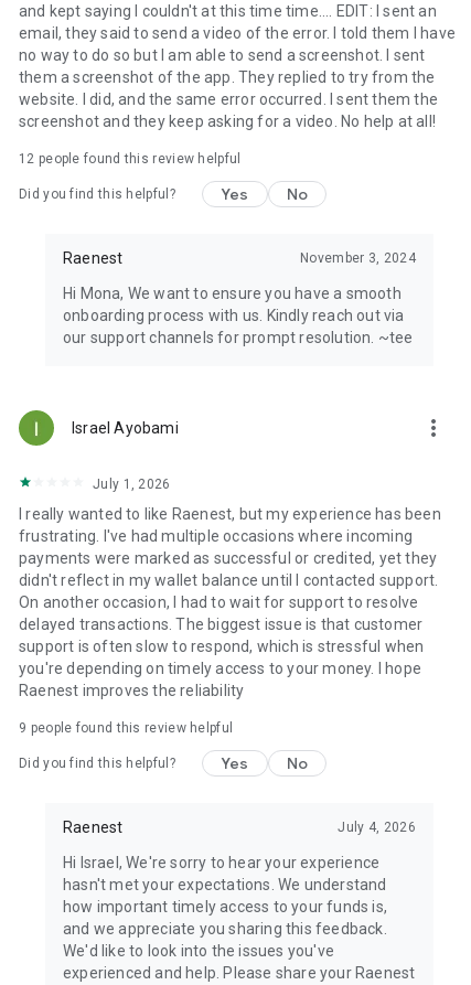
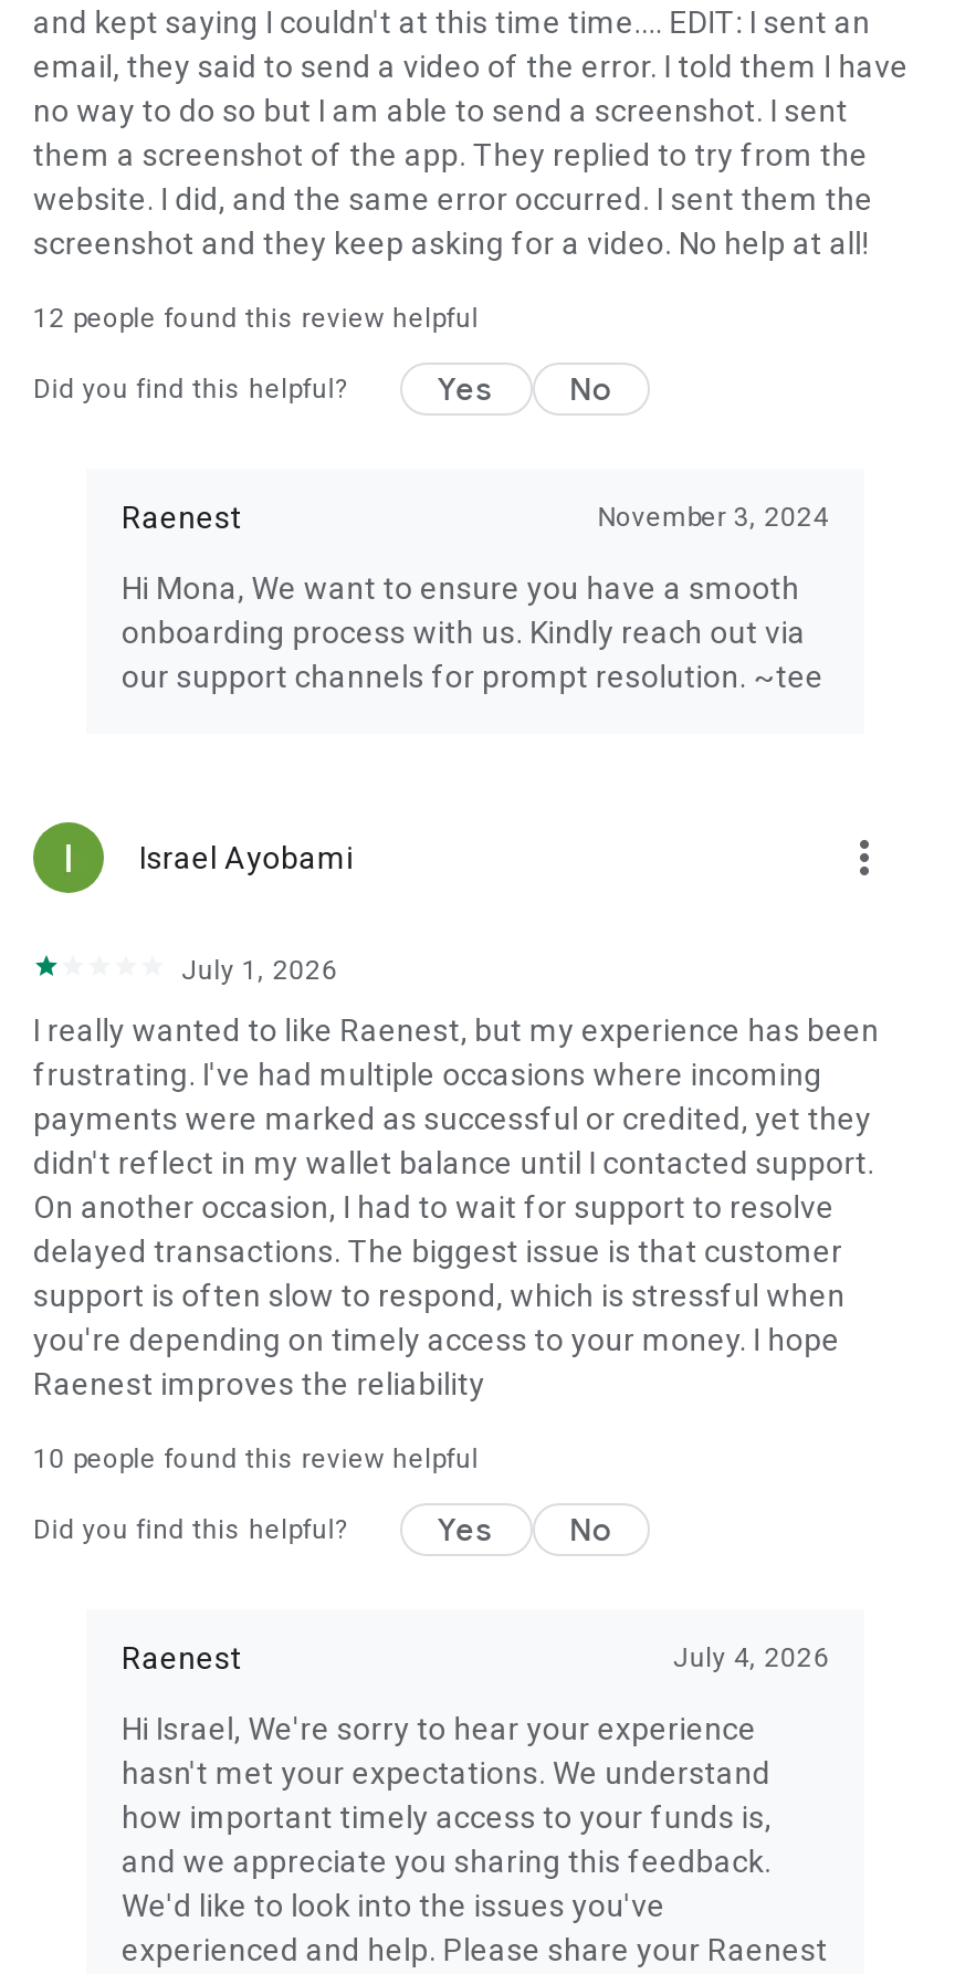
- 9 people found this review helpful
+ 10 people found this review helpful
